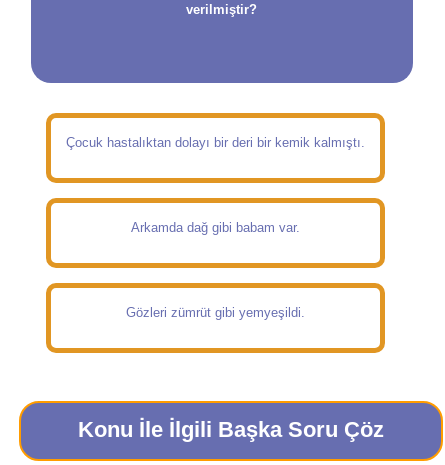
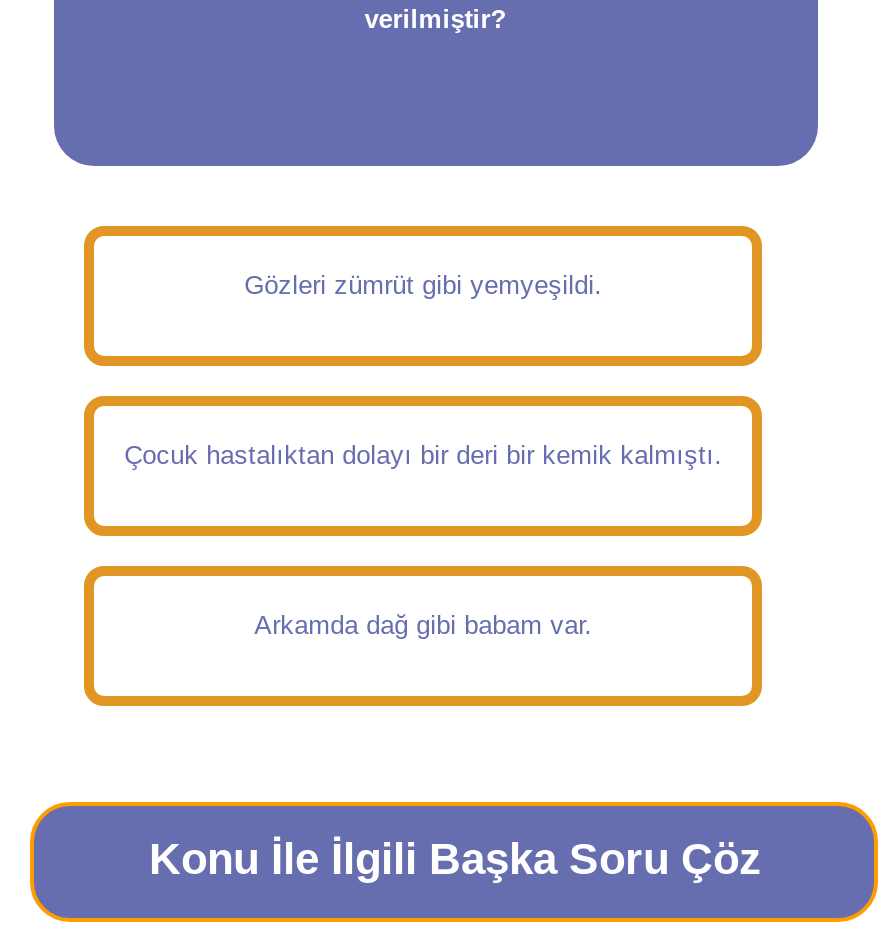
moved down: Çocuk hastalıktan dolayı bir deri bir kemik kalmıştı. | Arkamda dağ gibi babam var.

moved up: Gözleri zümrüt gibi yemyeşildi.
